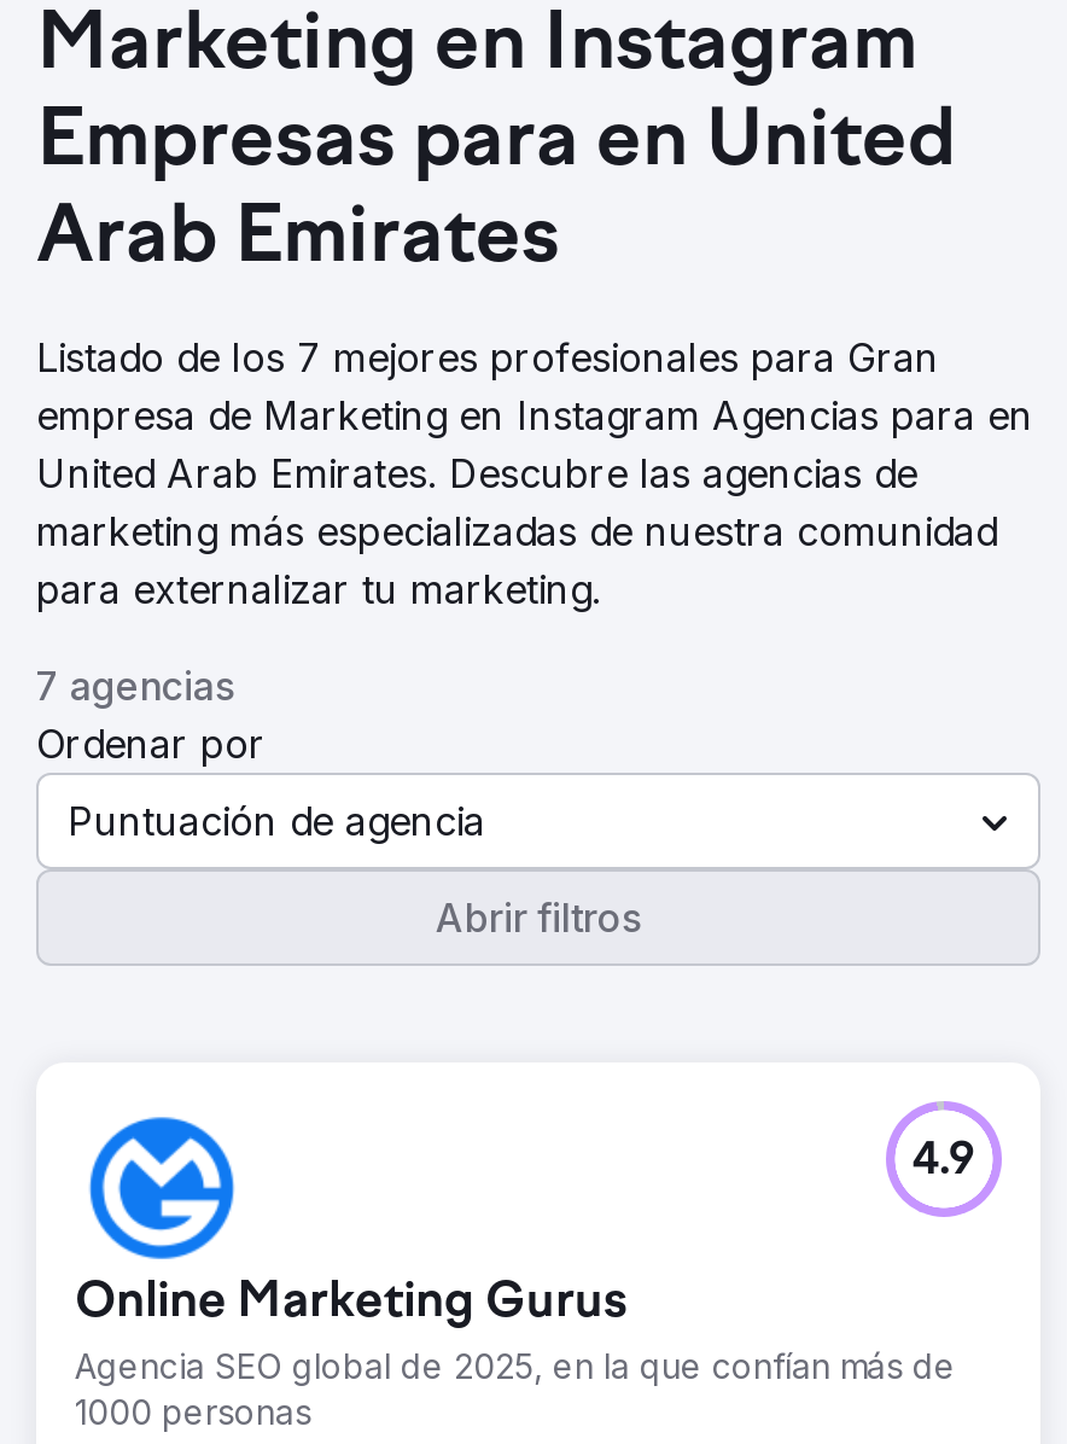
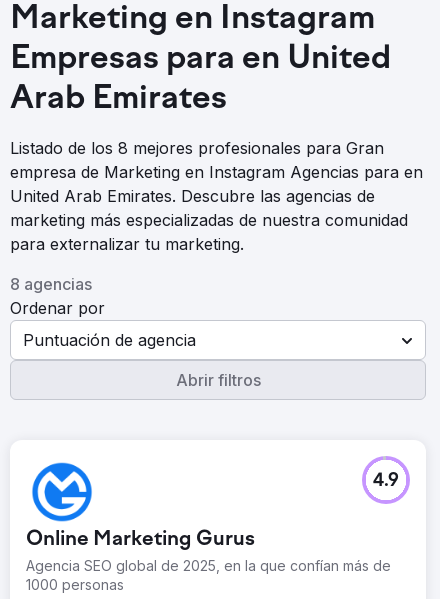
- Listado de los 7 mejores profesionales para Gran
+ Listado de los 8 mejores profesionales para Gran

- 7 agencias
+ 8 agencias
